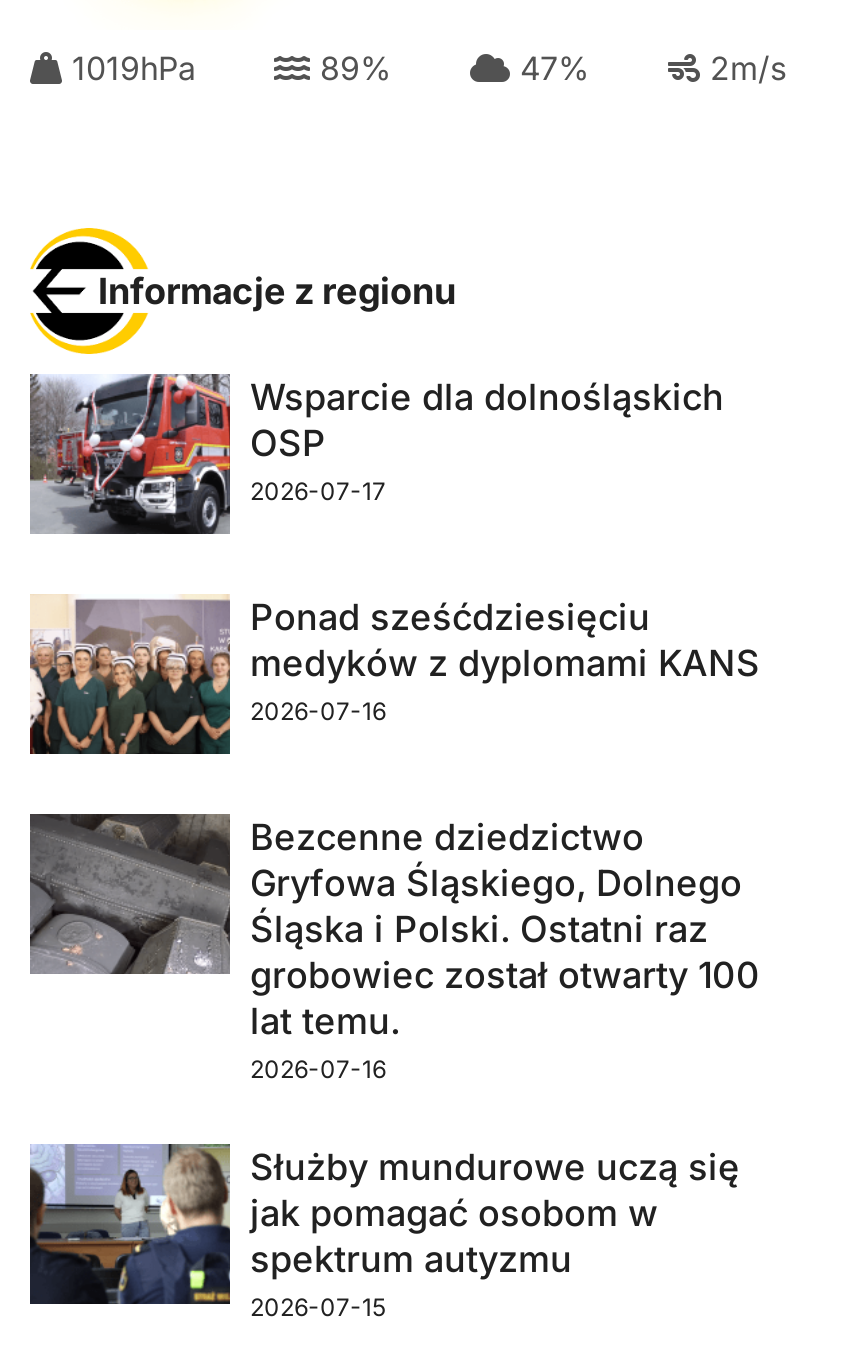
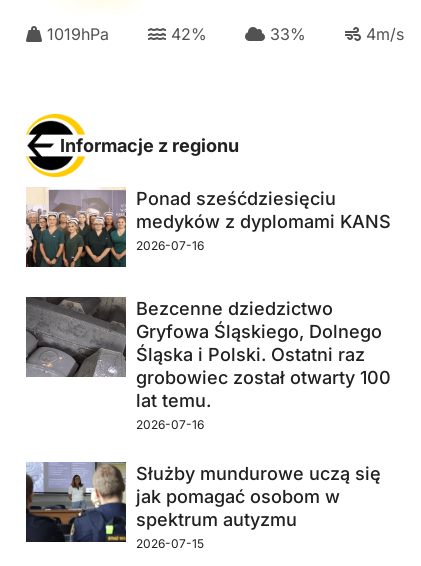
- 89%
+ 42%

- 47%
+ 33%

- 2m/s
+ 4m/s

- [image]
- Wsparcie dla dolnośląskich
- OSP
- 2026-07-17
